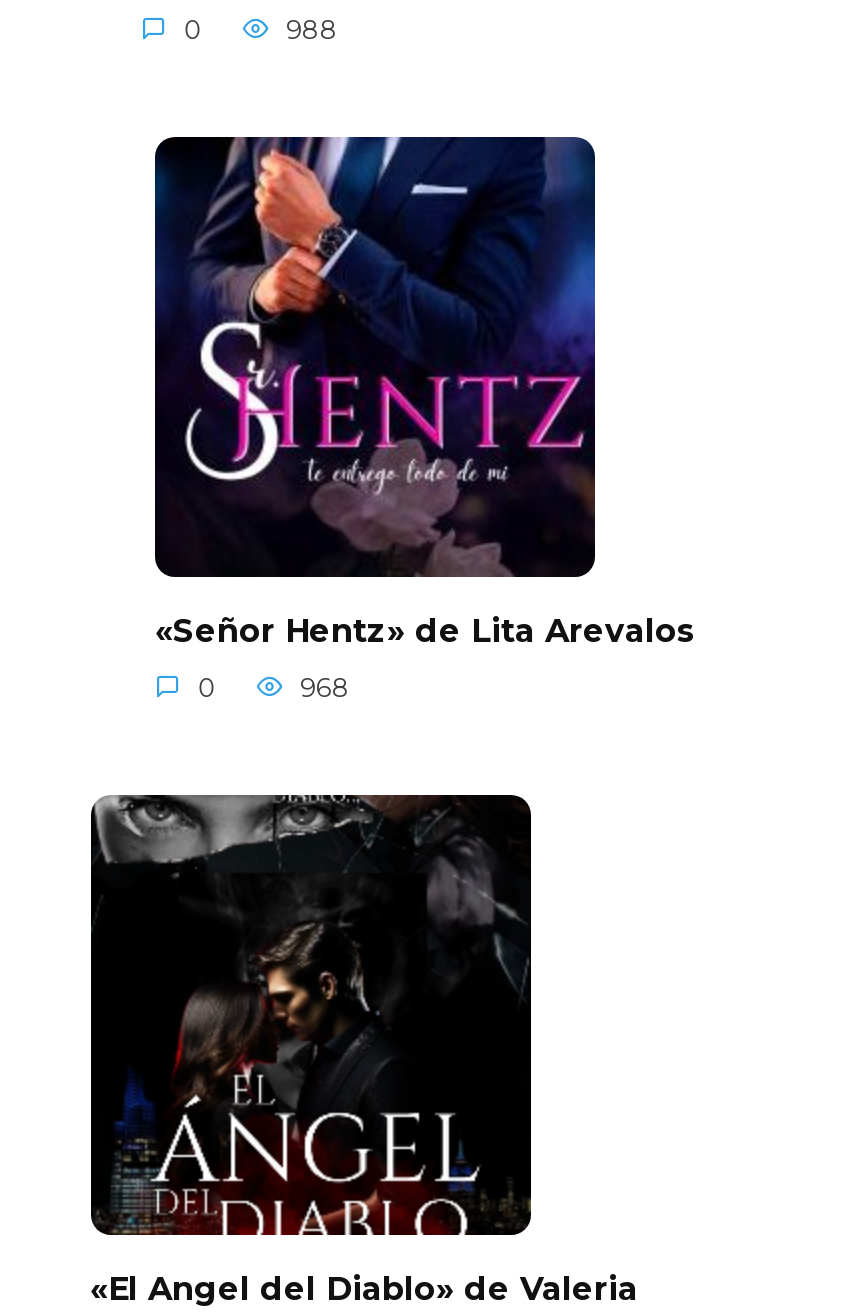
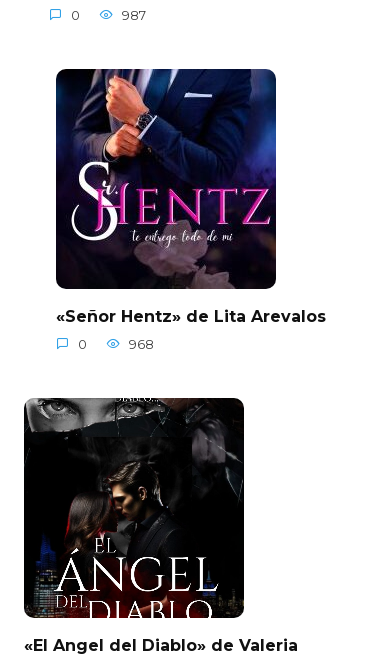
- 988
+ 987
